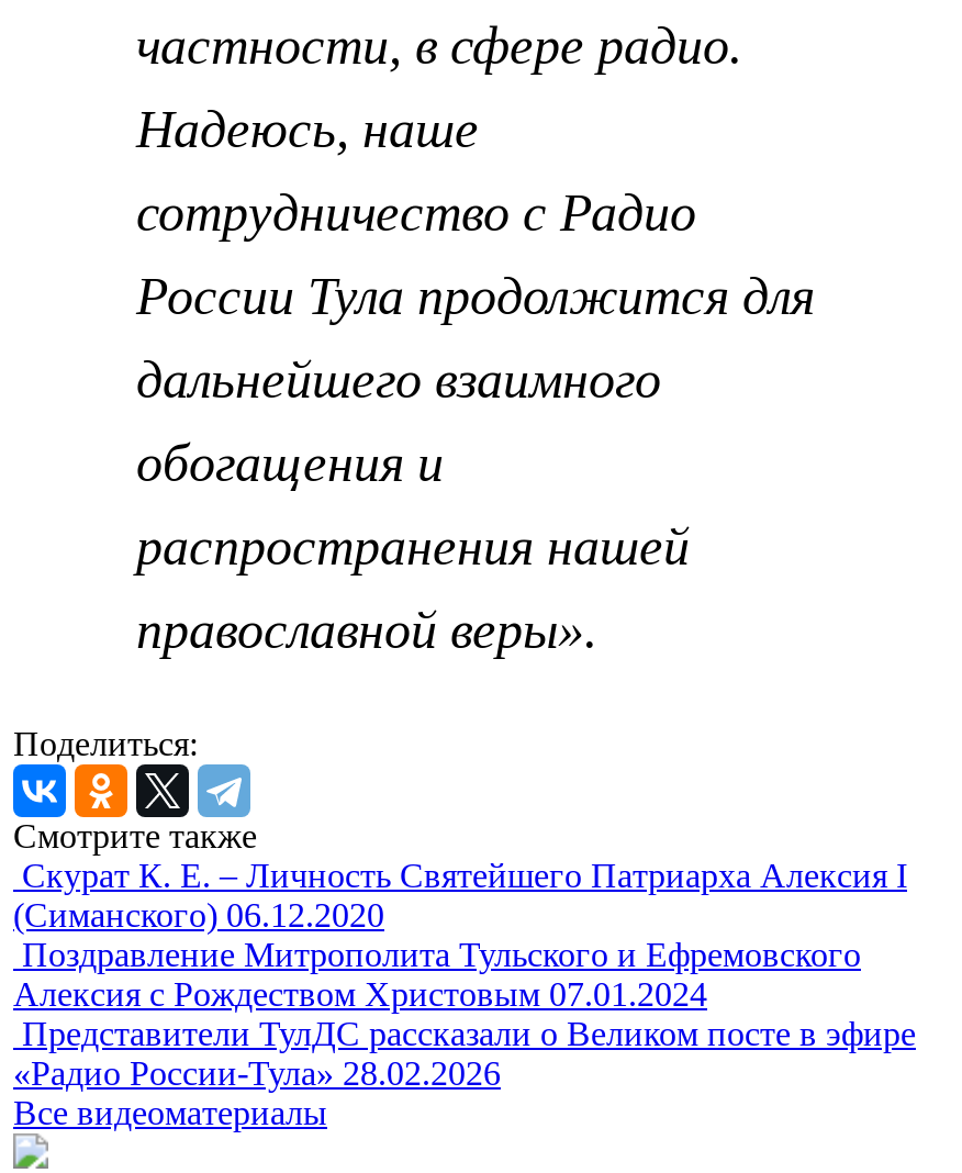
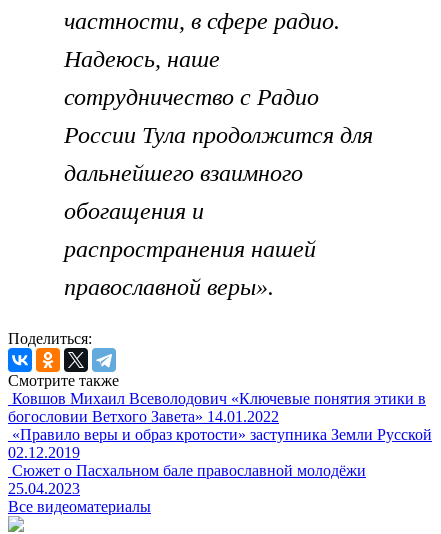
- Скурат К. Е. – Личность Святейшего Патриарха Алексия I
- (Симанского) 06.12.2020
- Поздравление Митрополита Тульского и Ефремовского
- Алексия с Рождеством Христовым 07.01.2024
- Представители ТулДС рассказали о Великом посте в эфире
- «Радио России-Тула» 28.02.2026
+ Ковшов Михаил Всеволодович «Ключевые понятия этики в
+ богословии Ветхого Завета» 14.01.2022
+ «Правило веры и образ кротости» заступника Земли Русской
+ 02.12.2019
+ Сюжет о Пасхальном бале православной молодёжи
+ 25.04.2023
